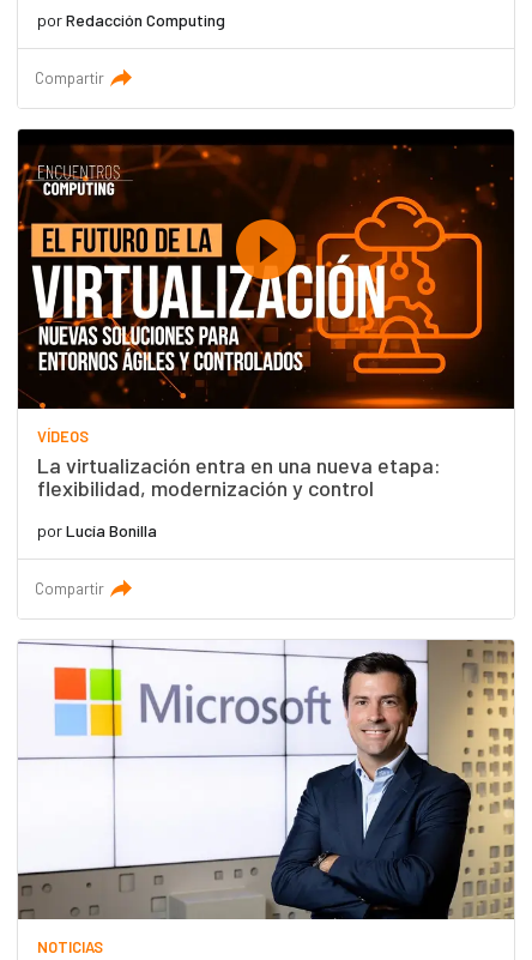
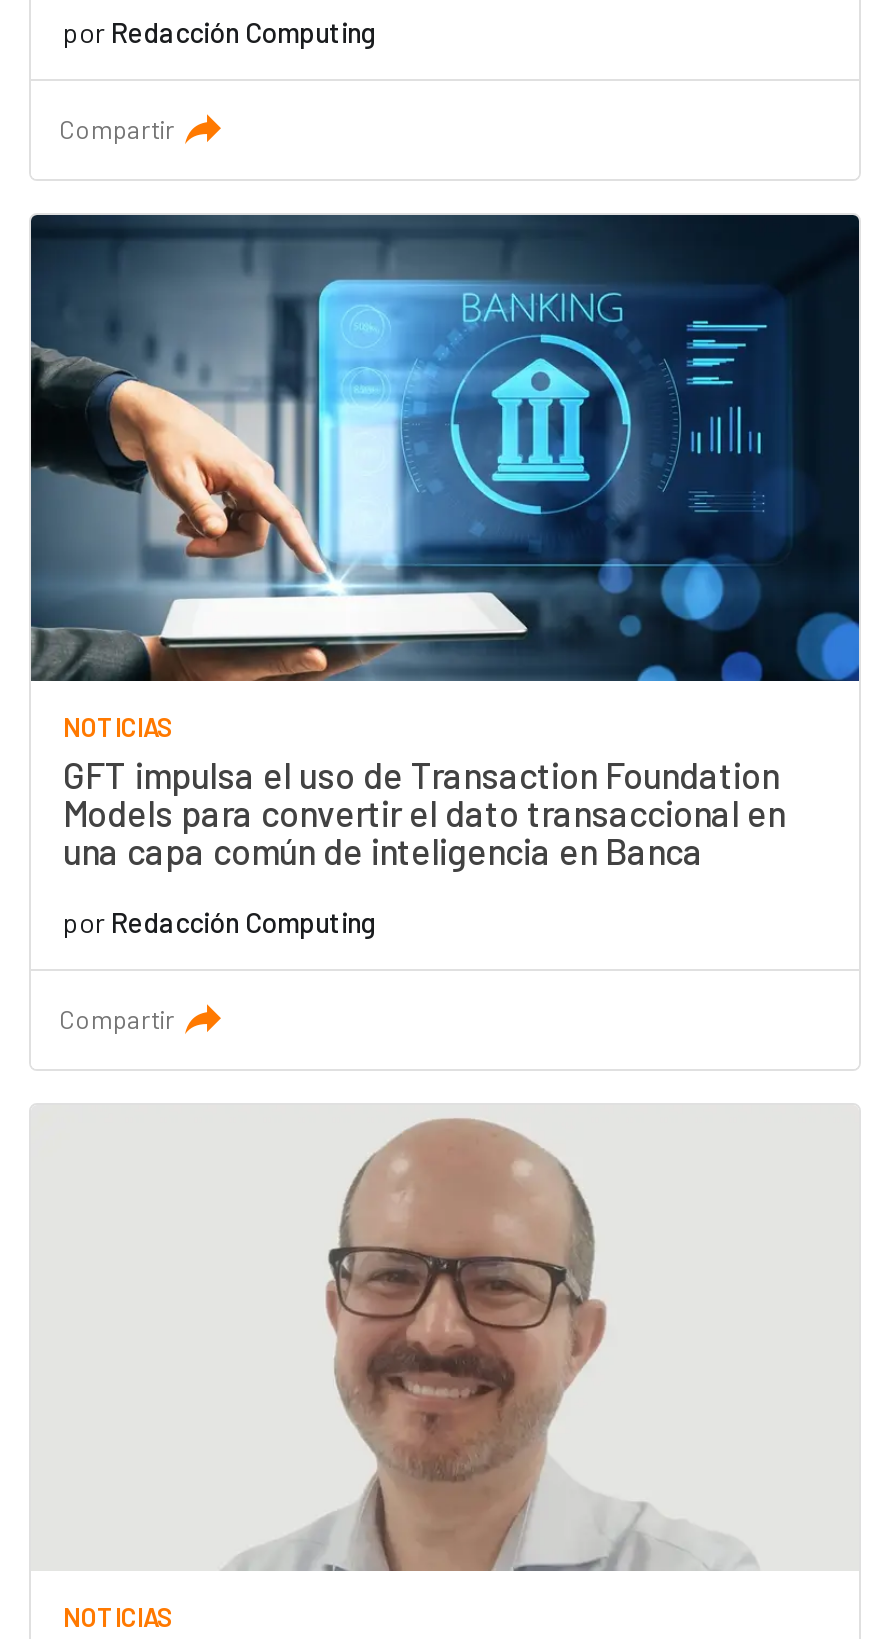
- [image]
- VÍDEOS
- La virtualización entra en una nueva etapa:
- flexibilidad, modernización y control
+ [image]
+ NOTICIAS
+ GFT impulsa el uso de Transaction Foundation
+ Models para convertir el dato transaccional en
+ una capa común de inteligencia en Banca

- por Lucía Bonilla
+ por Redacción Computing

- [image]
+ [image]
